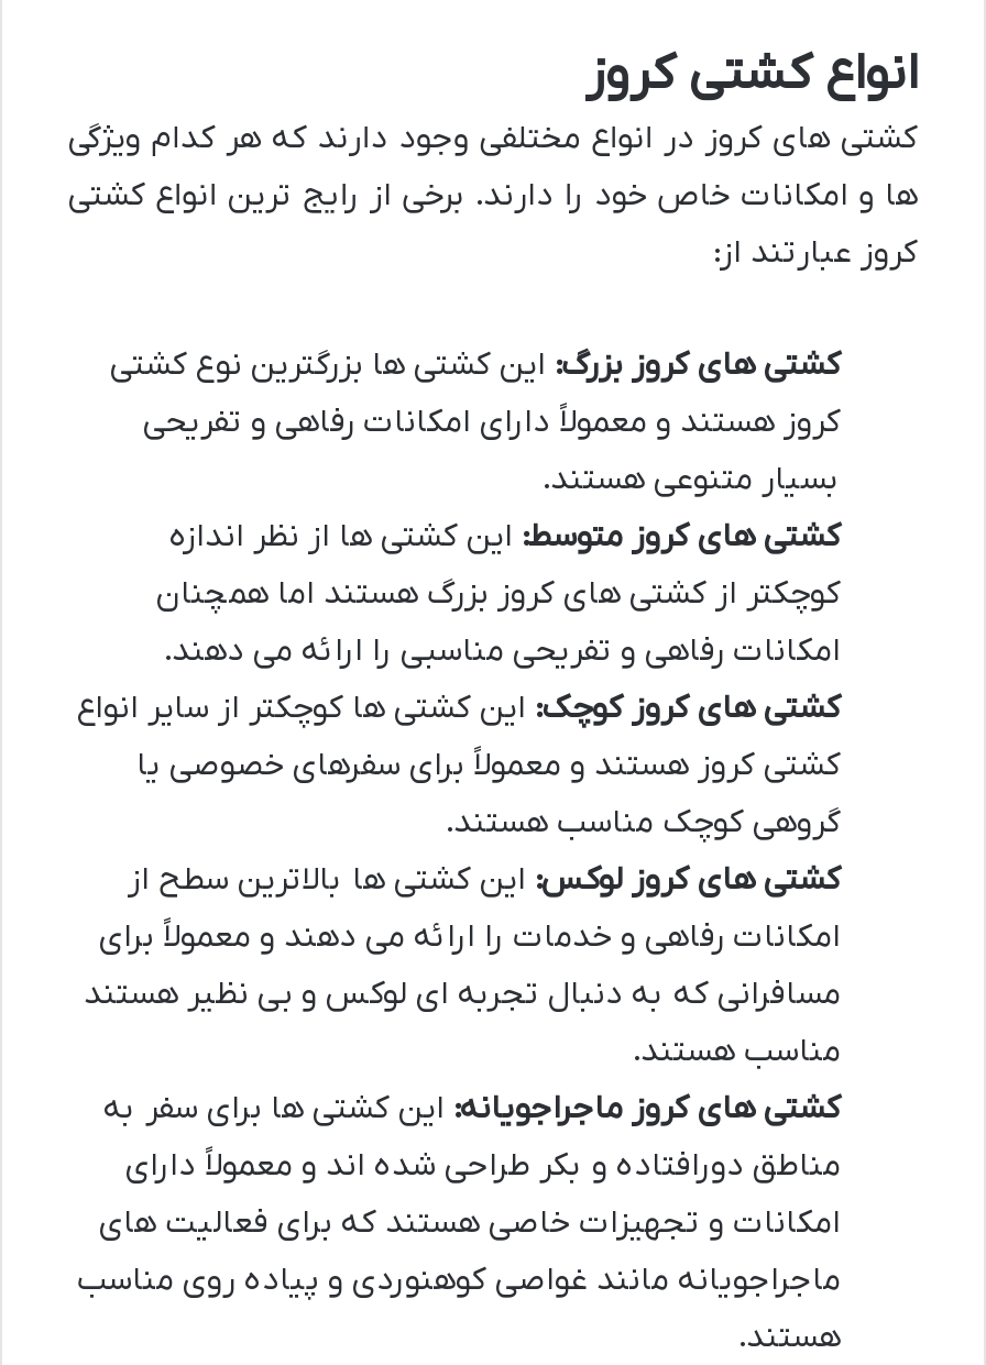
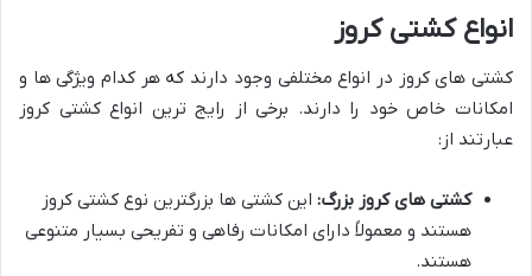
- کشتی های کروز بزرگ: این کشتی ها بزرگترین نوع کشتی
- کروز هستند و معمولاً دارای امکانات رفاهی و تفریحی
- بسیار متنوعی هستند.
- کشتی های کروز متوسط: این کشتی ها از نظر اندازه
- کوچکتر از کشتی های کروز بزرگ هستند اما همچنان
- امکانات رفاهی و تفریحی مناسبی را ارائه می دهند.
- کشتی های کروز کوچک: این کشتی ها کوچکتر از سایر انواع
- کشتی کروز هستند و معمولاً برای سفرهای خصوصی یا
- گروهی کوچک مناسب هستند.
- کشتی های کروز لوکس: این کشتی ها بالاترین سطح از
- امکانات رفاهی و خدمات را ارائه می دهند و معمولاً برای
- مسافرانی که به دنبال تجربه ای لوکس و بی نظیر هستند
- مناسب هستند.
- کشتی های کروز ماجراجویانه: این کشتی ها برای سفر به
- مناطق دورافتاده و بکر طراحی شده اند و معمولاً دارای
- امکانات و تجهیزات خاصی هستند که برای فعالیت های
- ماجراجویانه مانند غواصی کوهنوردی و پیاده روی مناسب
+ کشتی های کروز بزرگ: این کشتی ها بزرگترین نوع کشتی کروز
+ هستند و معمولاً دارای امکانات رفاهی و تفریحی بسیار متنوعی
